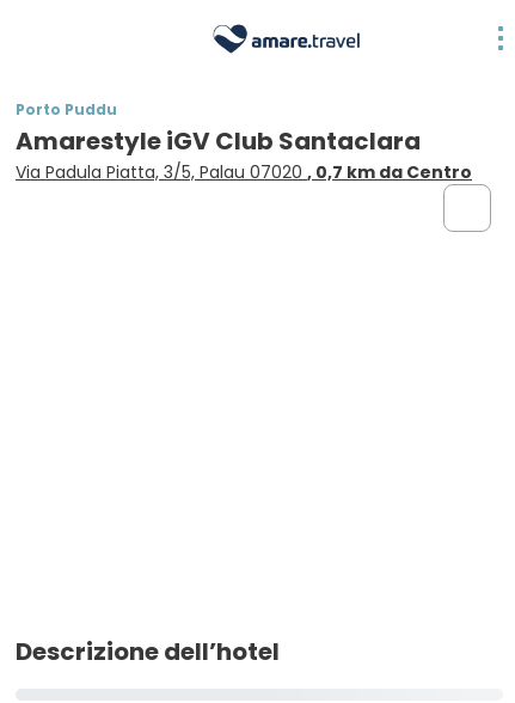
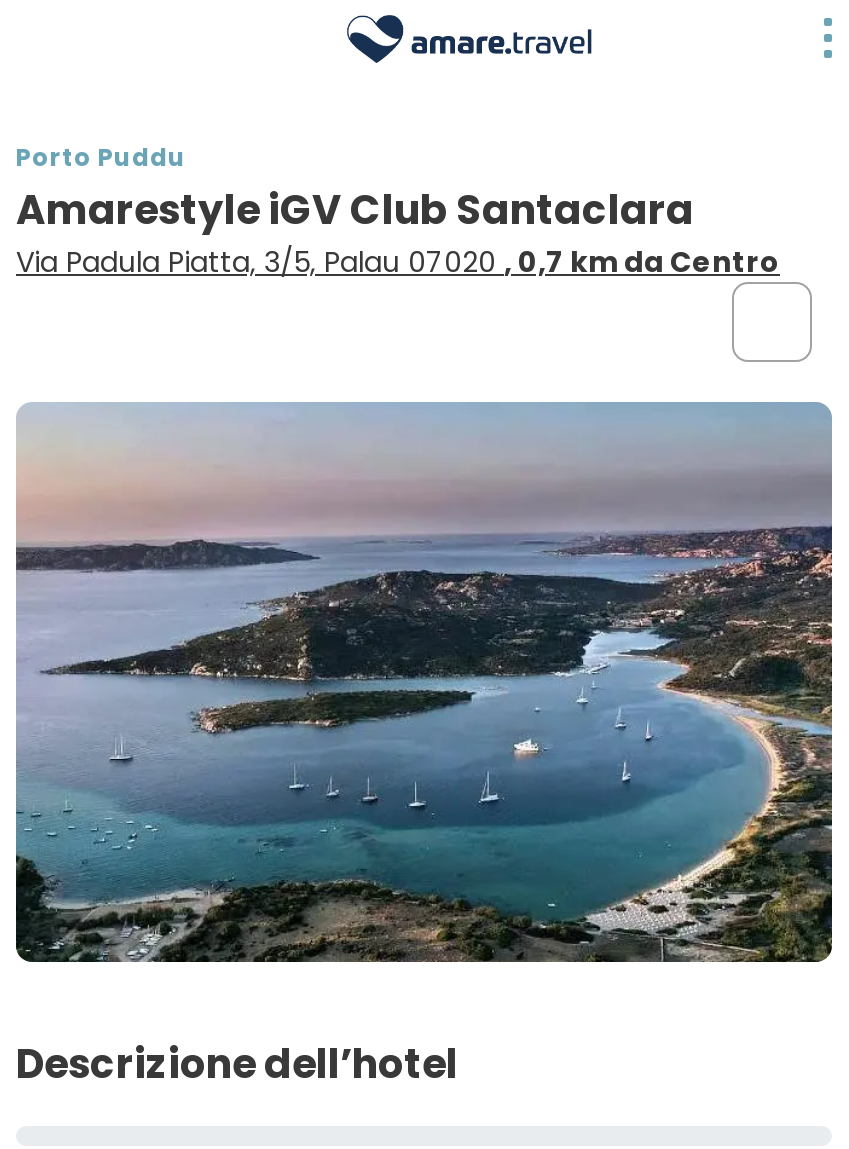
+ [image]
